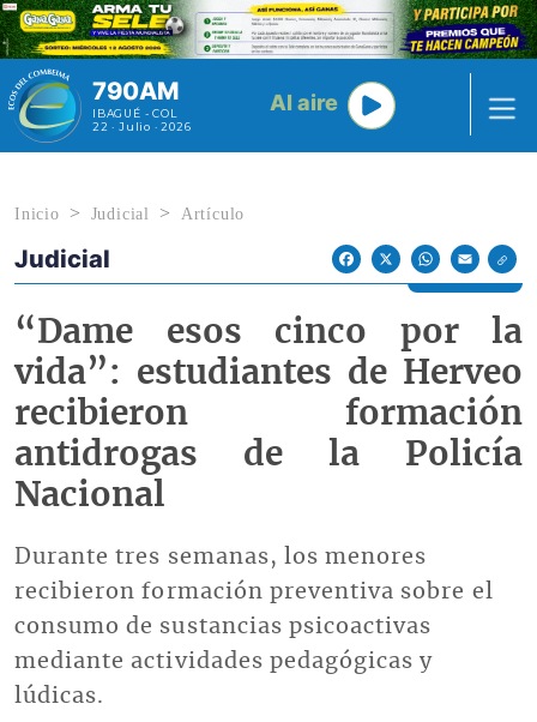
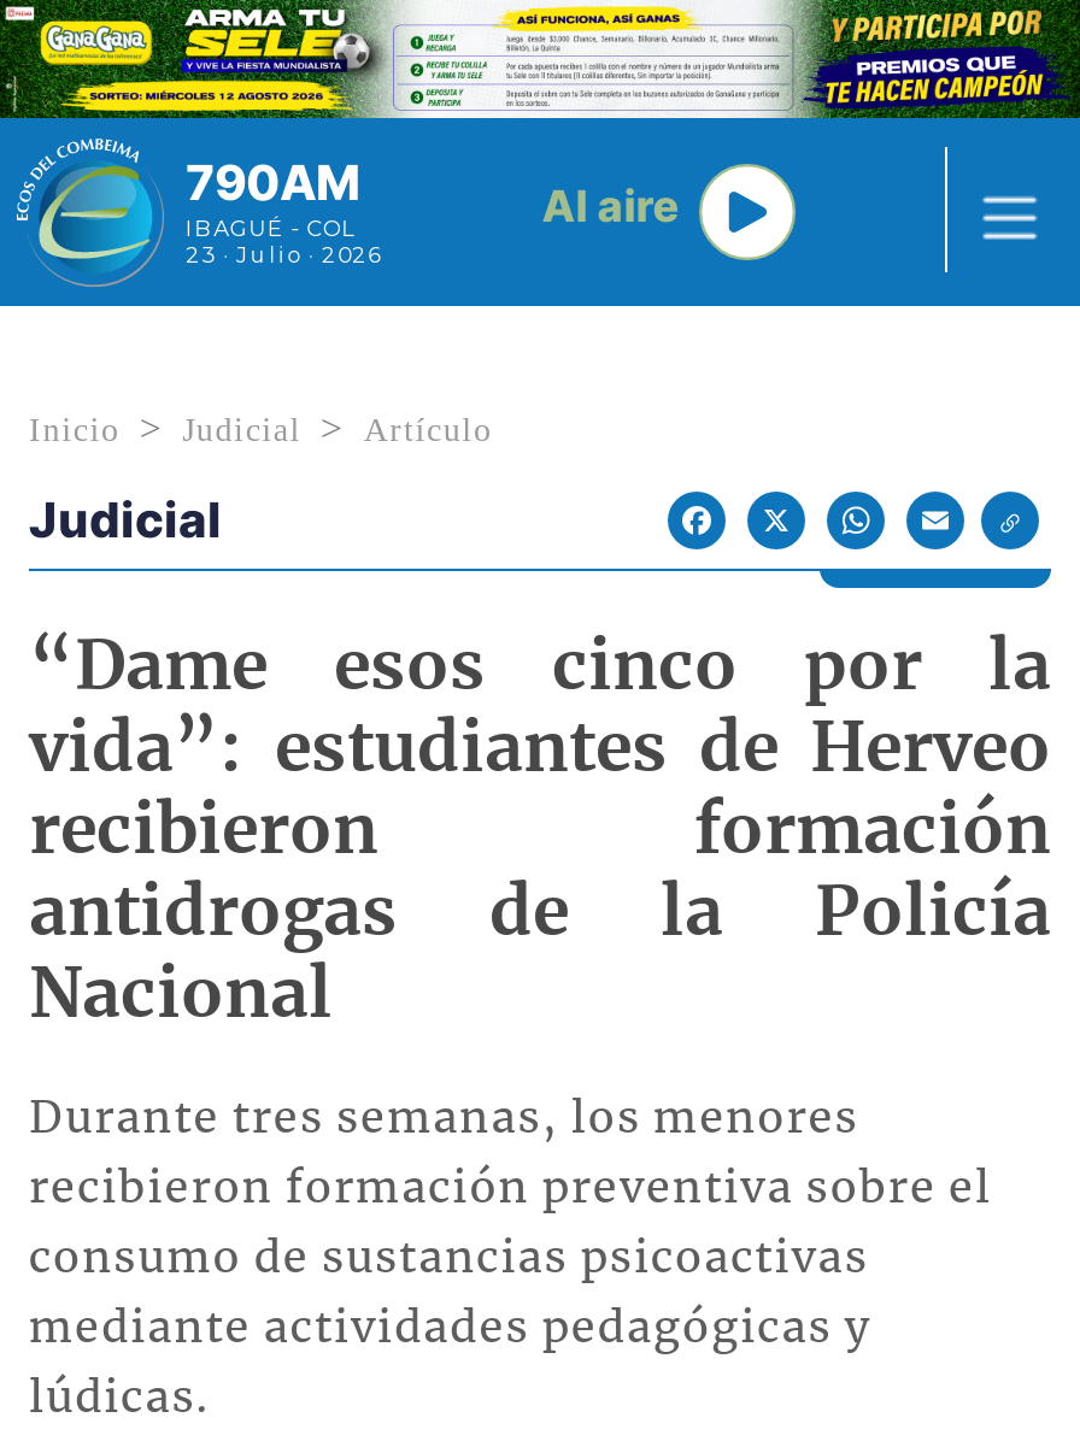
- 22 · Julio · 2026
+ 23 · Julio · 2026
